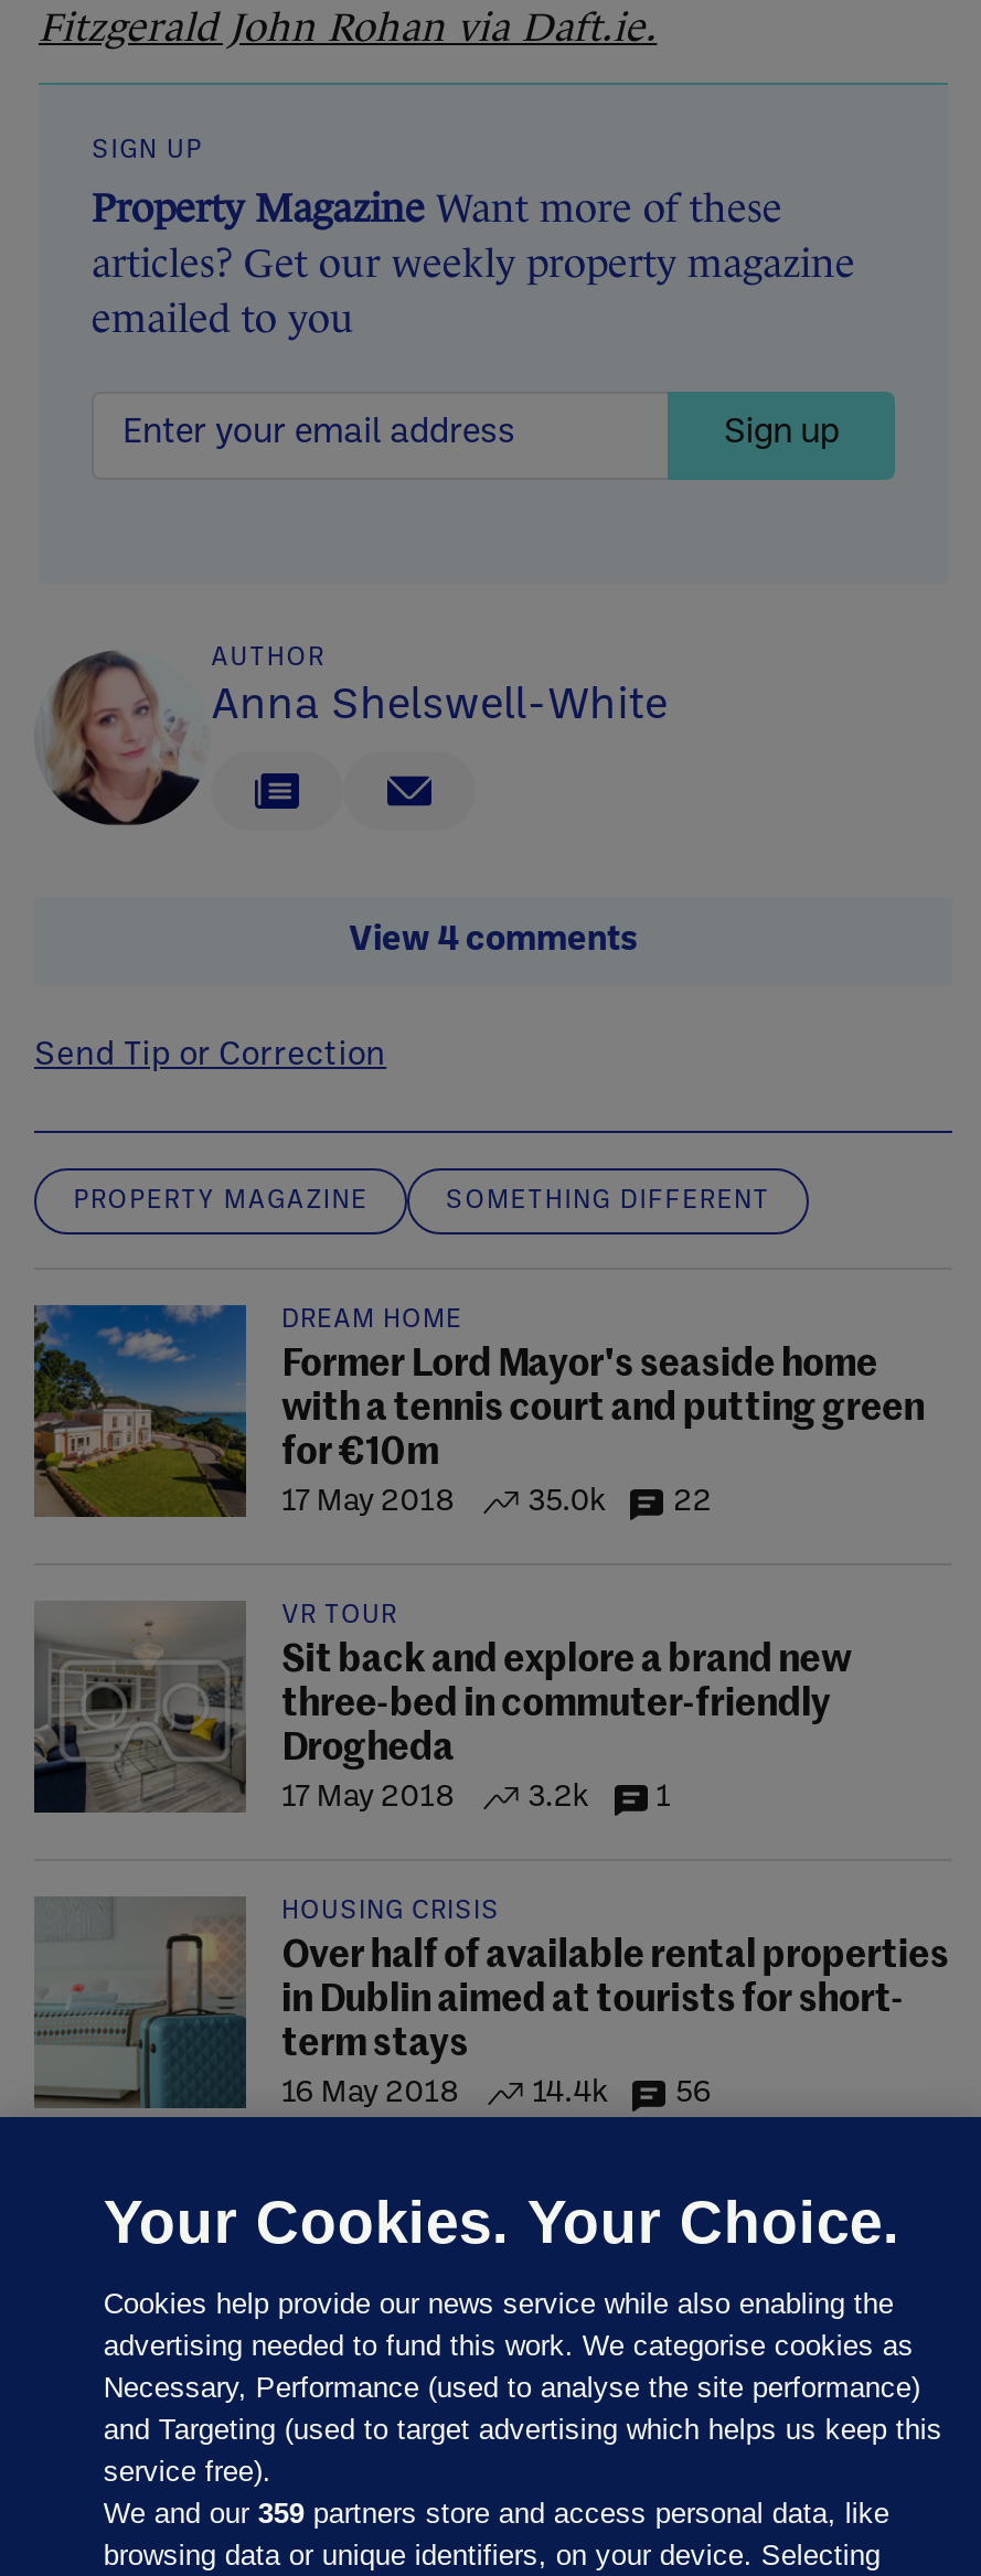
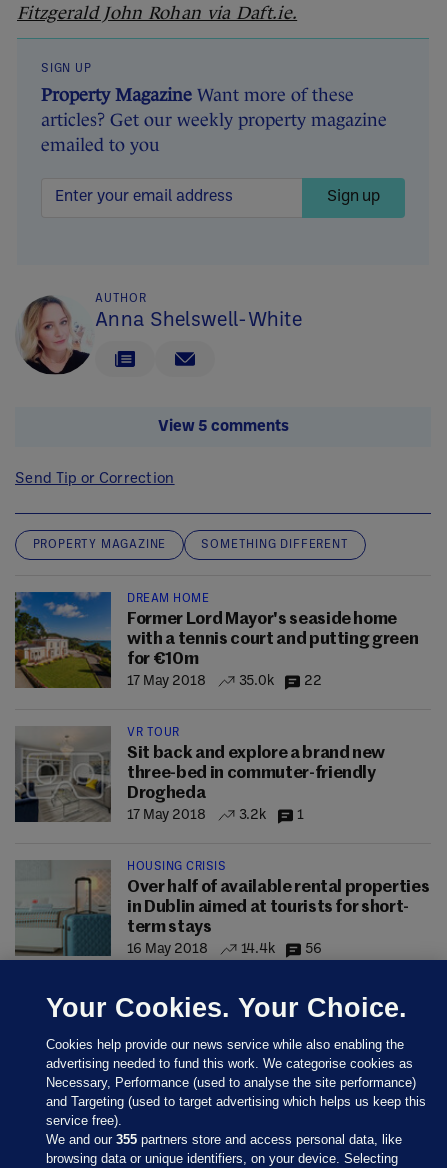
- View 4 comments
+ View 5 comments

- We and our 359 partners store and access personal data, like
+ We and our 355 partners store and access personal data, like
